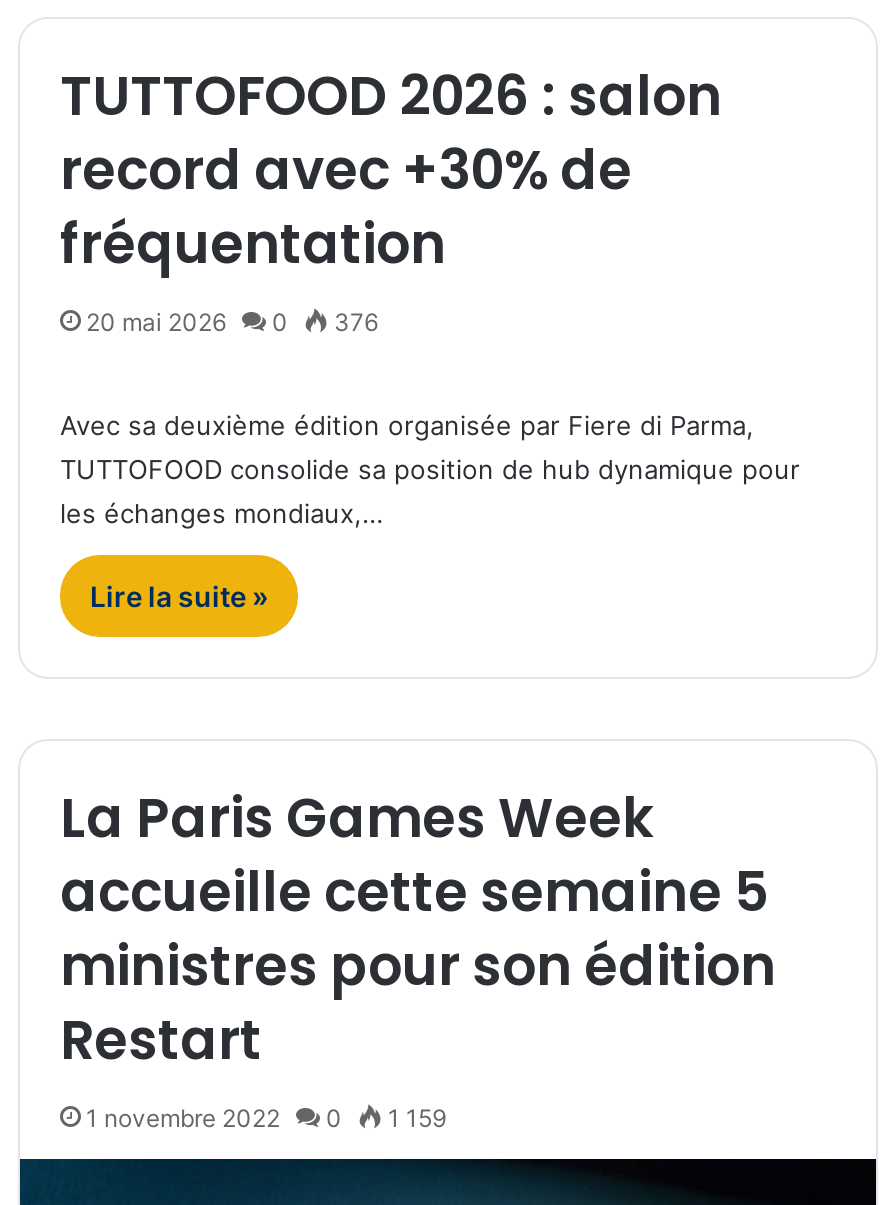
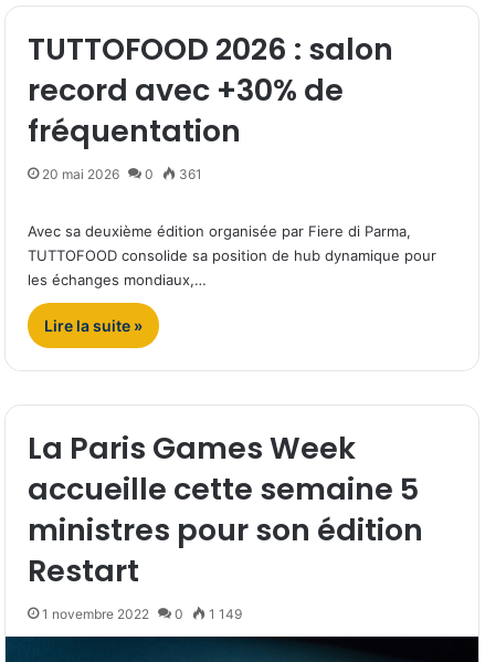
- 20 mai 2026 0 376
+ 20 mai 2026 0 361

- 1 novembre 2022 0 1 159
+ 1 novembre 2022 0 1 149
